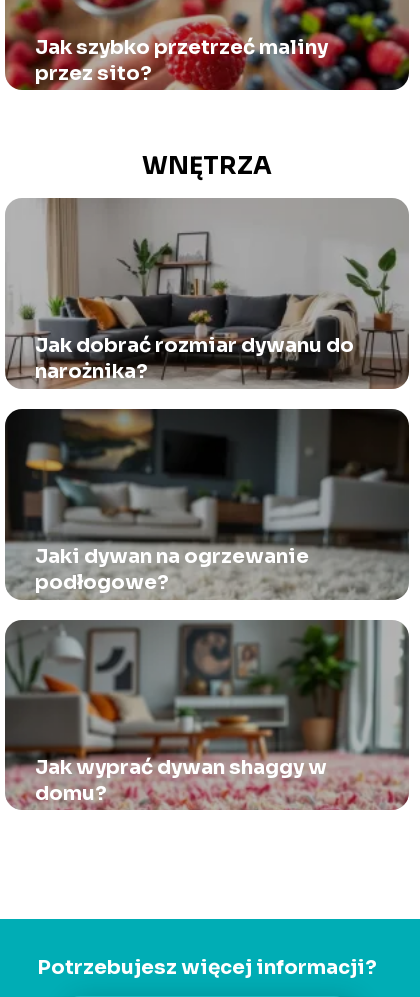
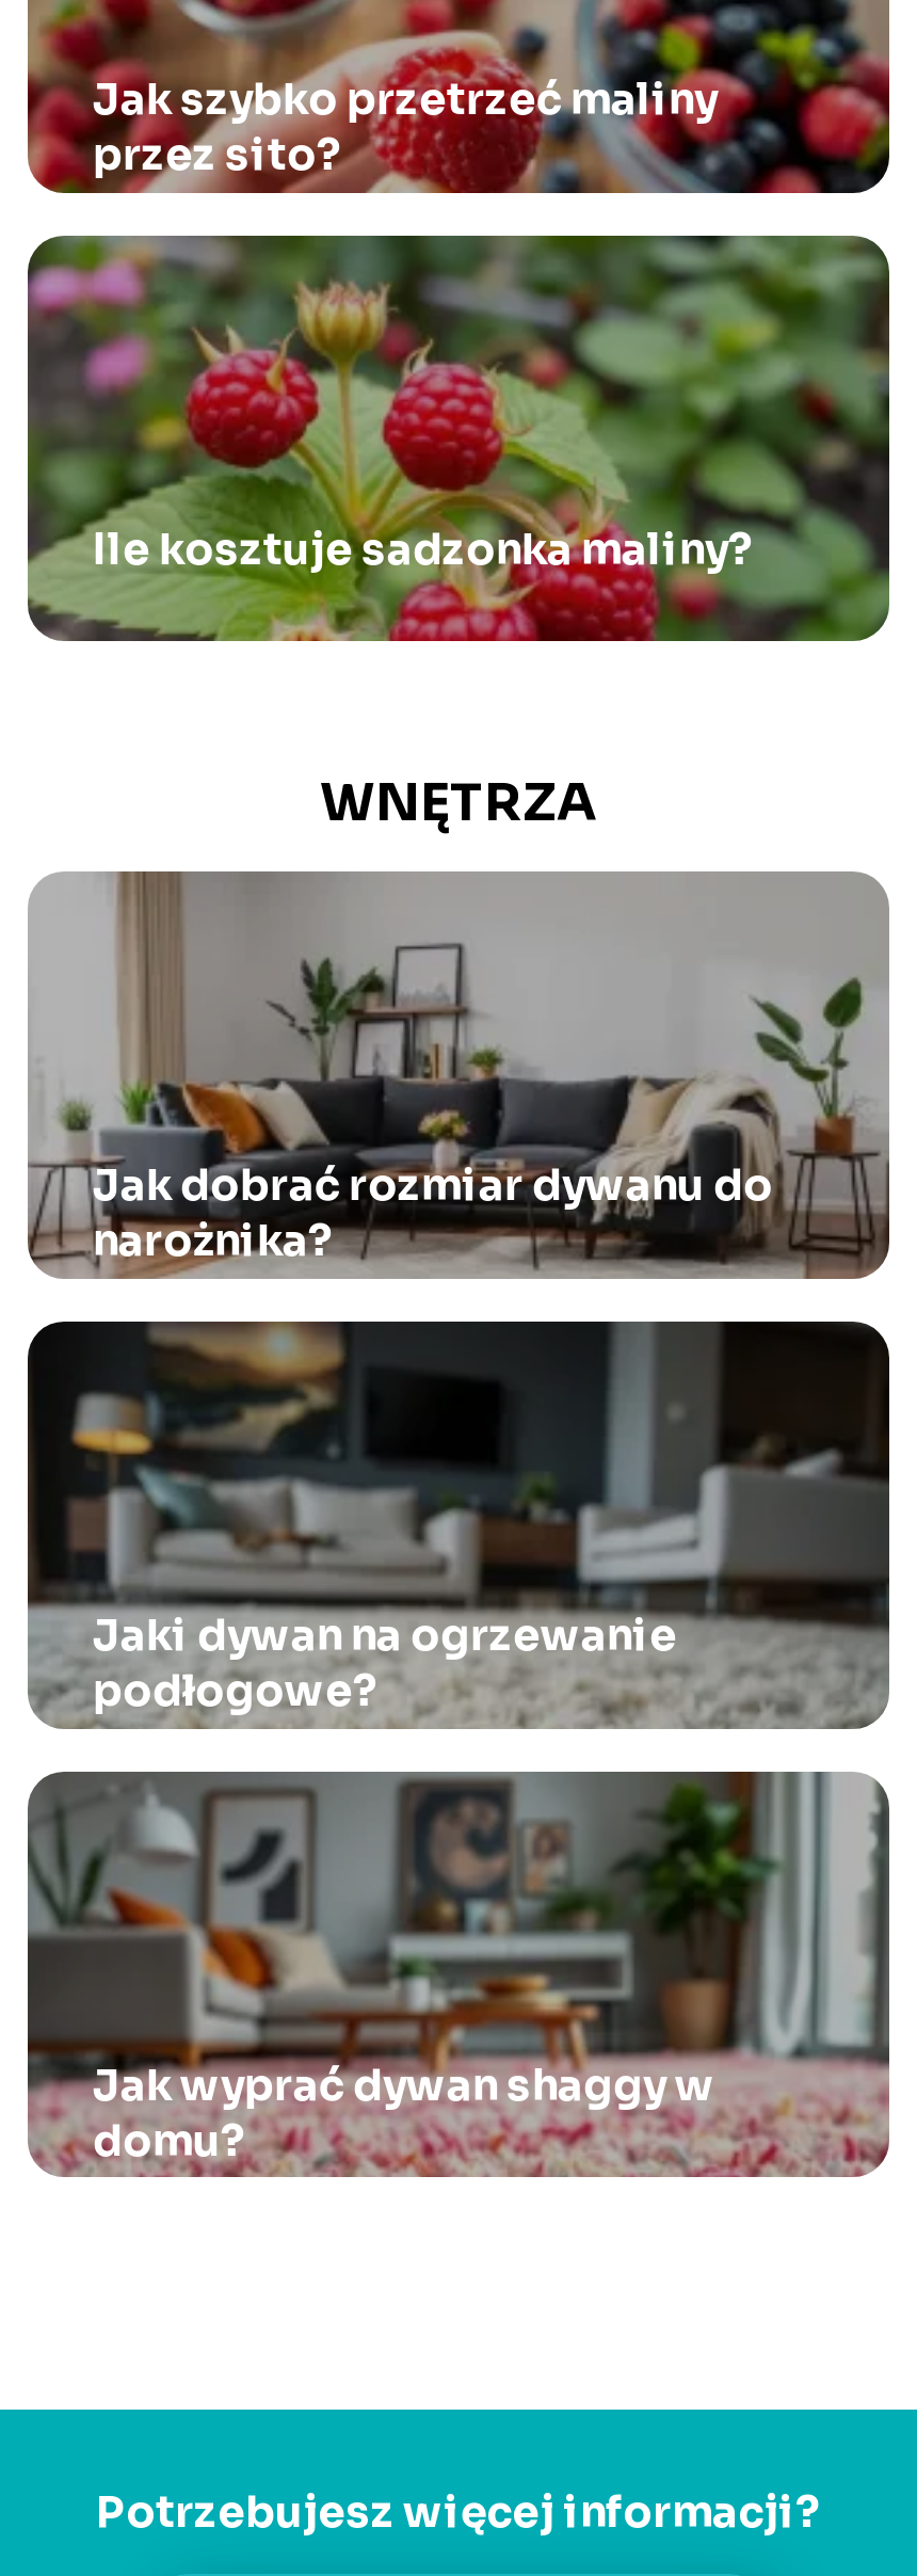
+ [image]
+ Ile kosztuje sadzonka maliny?
